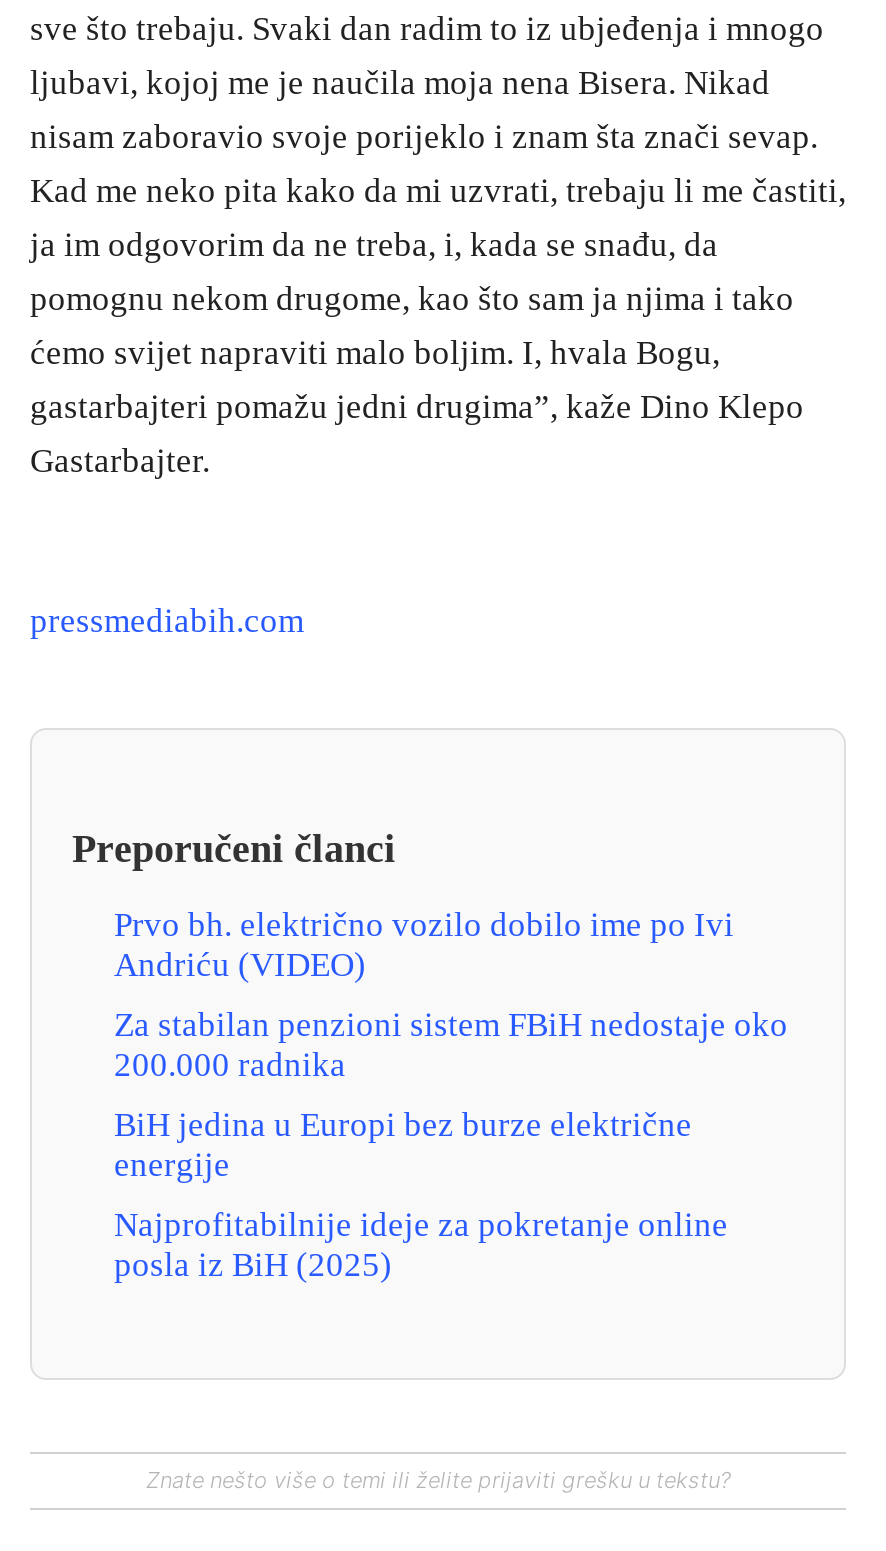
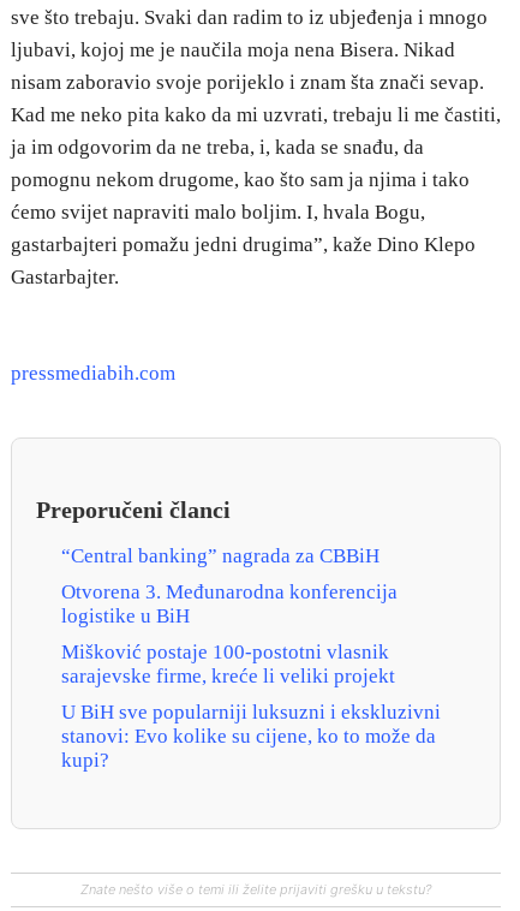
- Prvo bh. električno vozilo dobilo ime po Ivi
- Andriću (VIDEO)
+ “Central banking” nagrada za CBBiH

- Za stabilan penzioni sistem FBiH nedostaje oko
- 200.000 radnika
+ Otvorena 3. Međunarodna konferencija
+ logistike u BiH

- BiH jedina u Europi bez burze električne
- energije
+ Mišković postaje 100-postotni vlasnik
+ sarajevske firme, kreće li veliki projekt

- Najprofitabilnije ideje za pokretanje online
- posla iz BiH (2025)
+ U BiH sve popularniji luksuzni i ekskluzivni
+ stanovi: Evo kolike su cijene, ko to može da
+ kupi?
